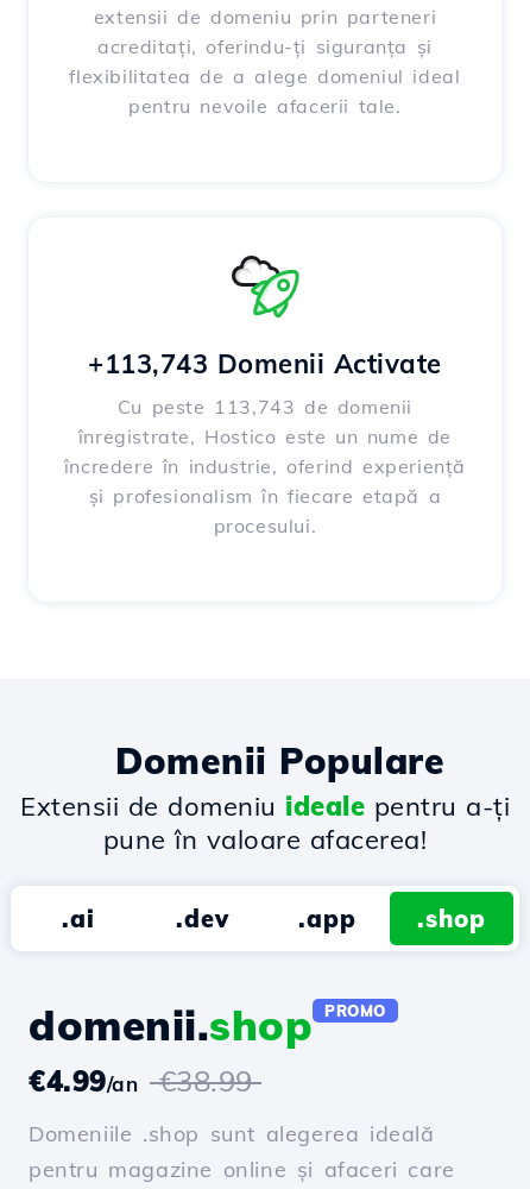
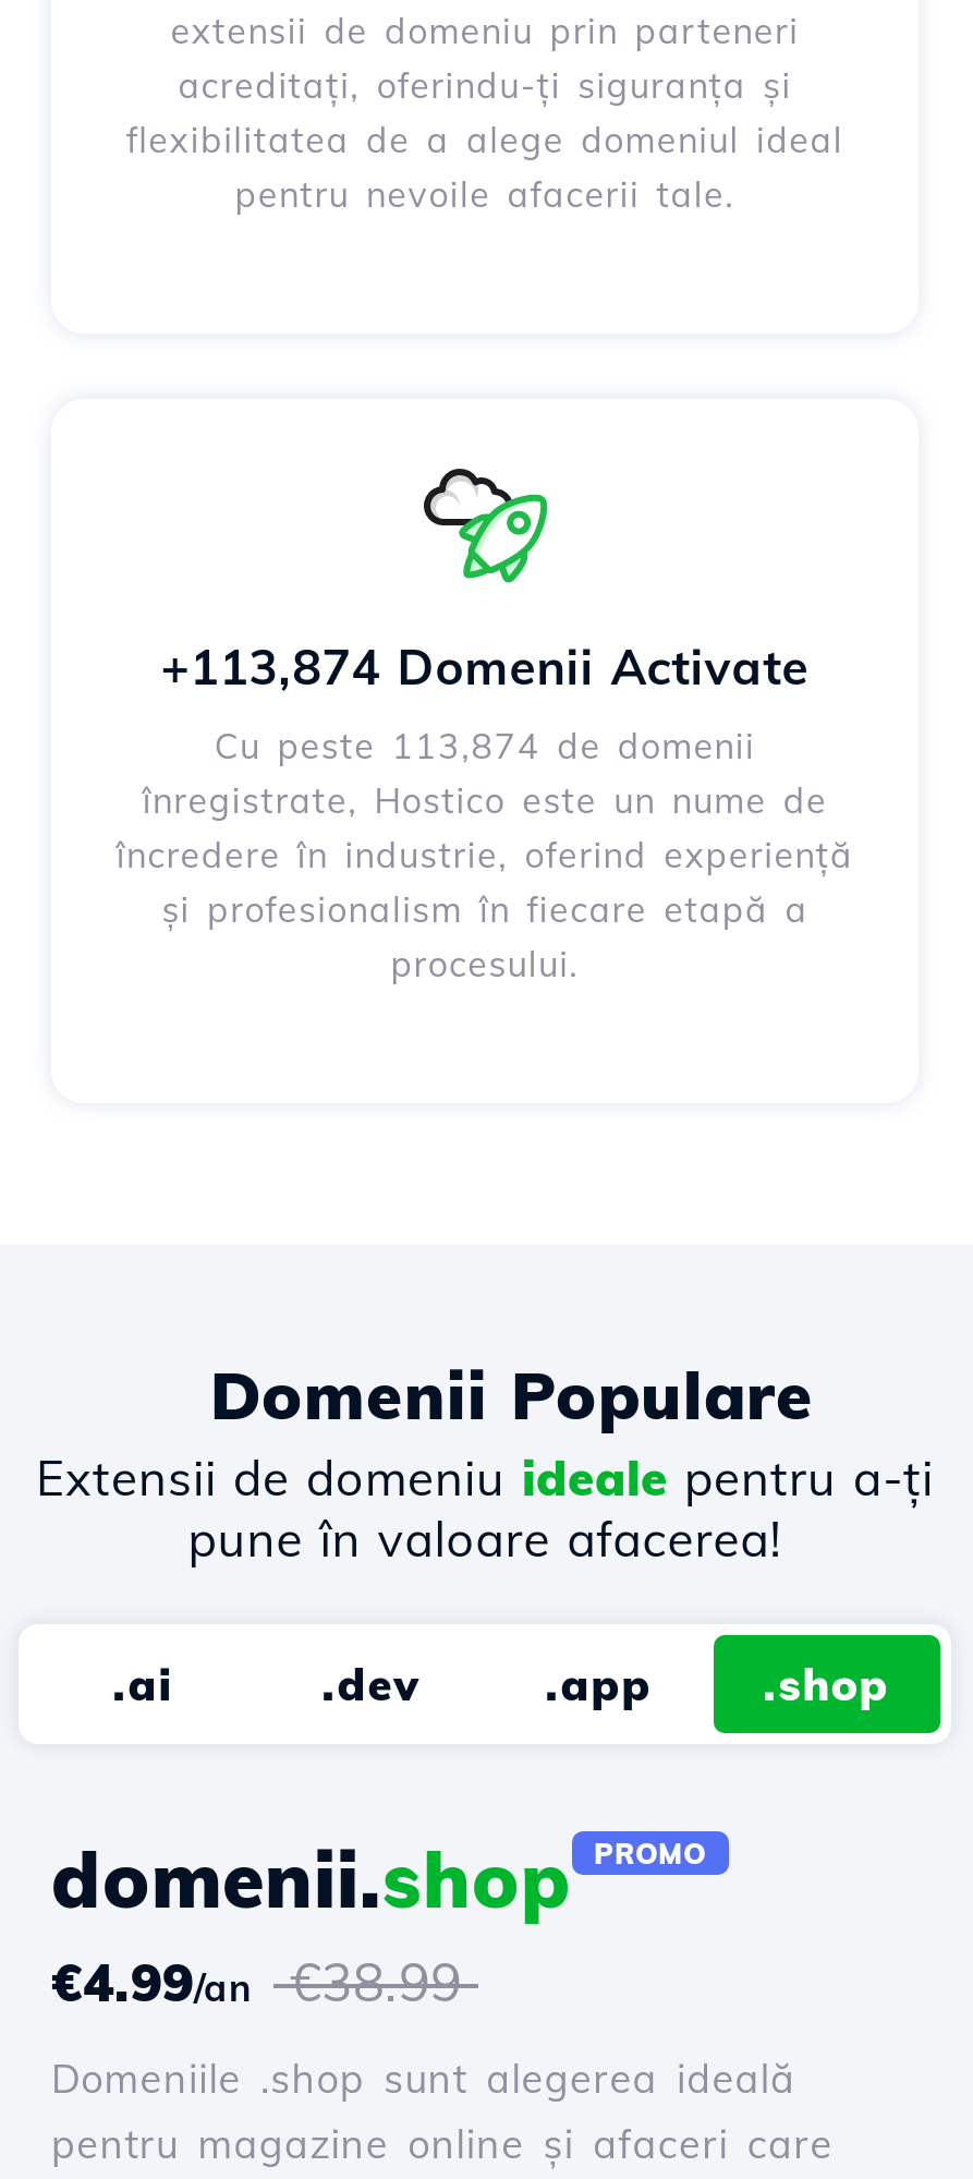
- +113,743 Domenii Activate
+ +113,874 Domenii Activate

- Cu peste 113,743 de domenii
+ Cu peste 113,874 de domenii
